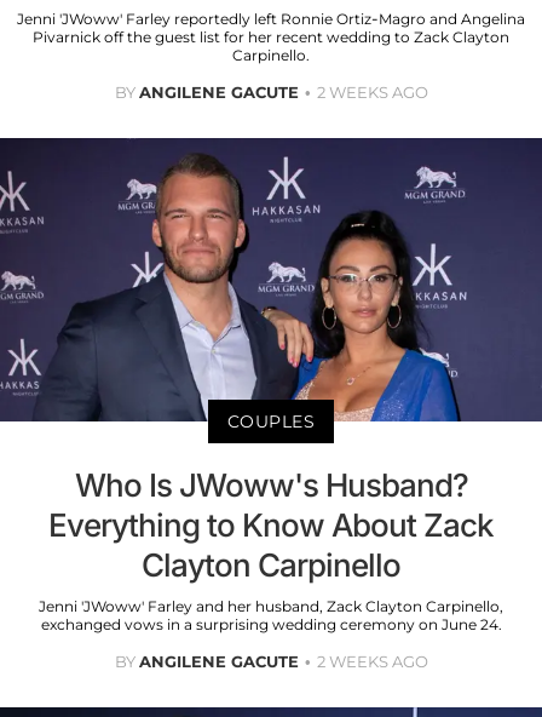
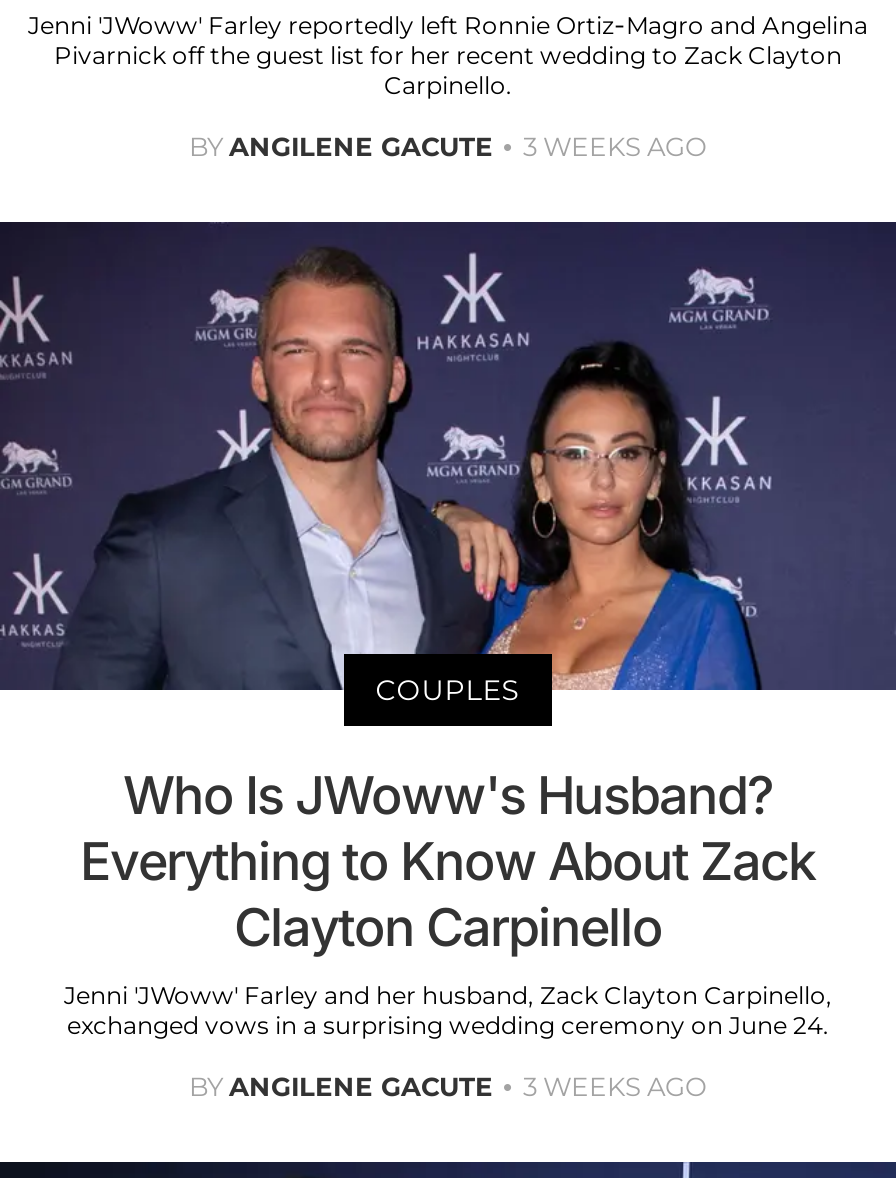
- BY ANGILENE GACUTE 2 WEEKS AGO
+ BY ANGILENE GACUTE 3 WEEKS AGO

- BY ANGILENE GACUTE 2 WEEKS AGO
+ BY ANGILENE GACUTE 3 WEEKS AGO
